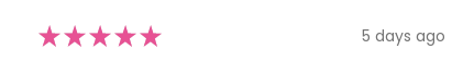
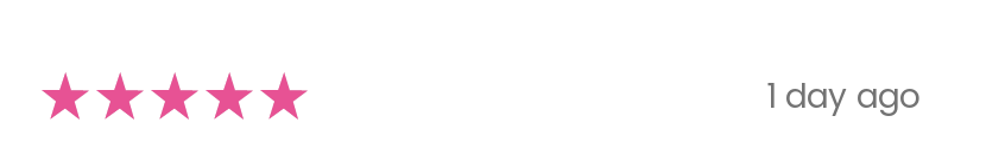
- 5 days ago
+ 1 day ago
